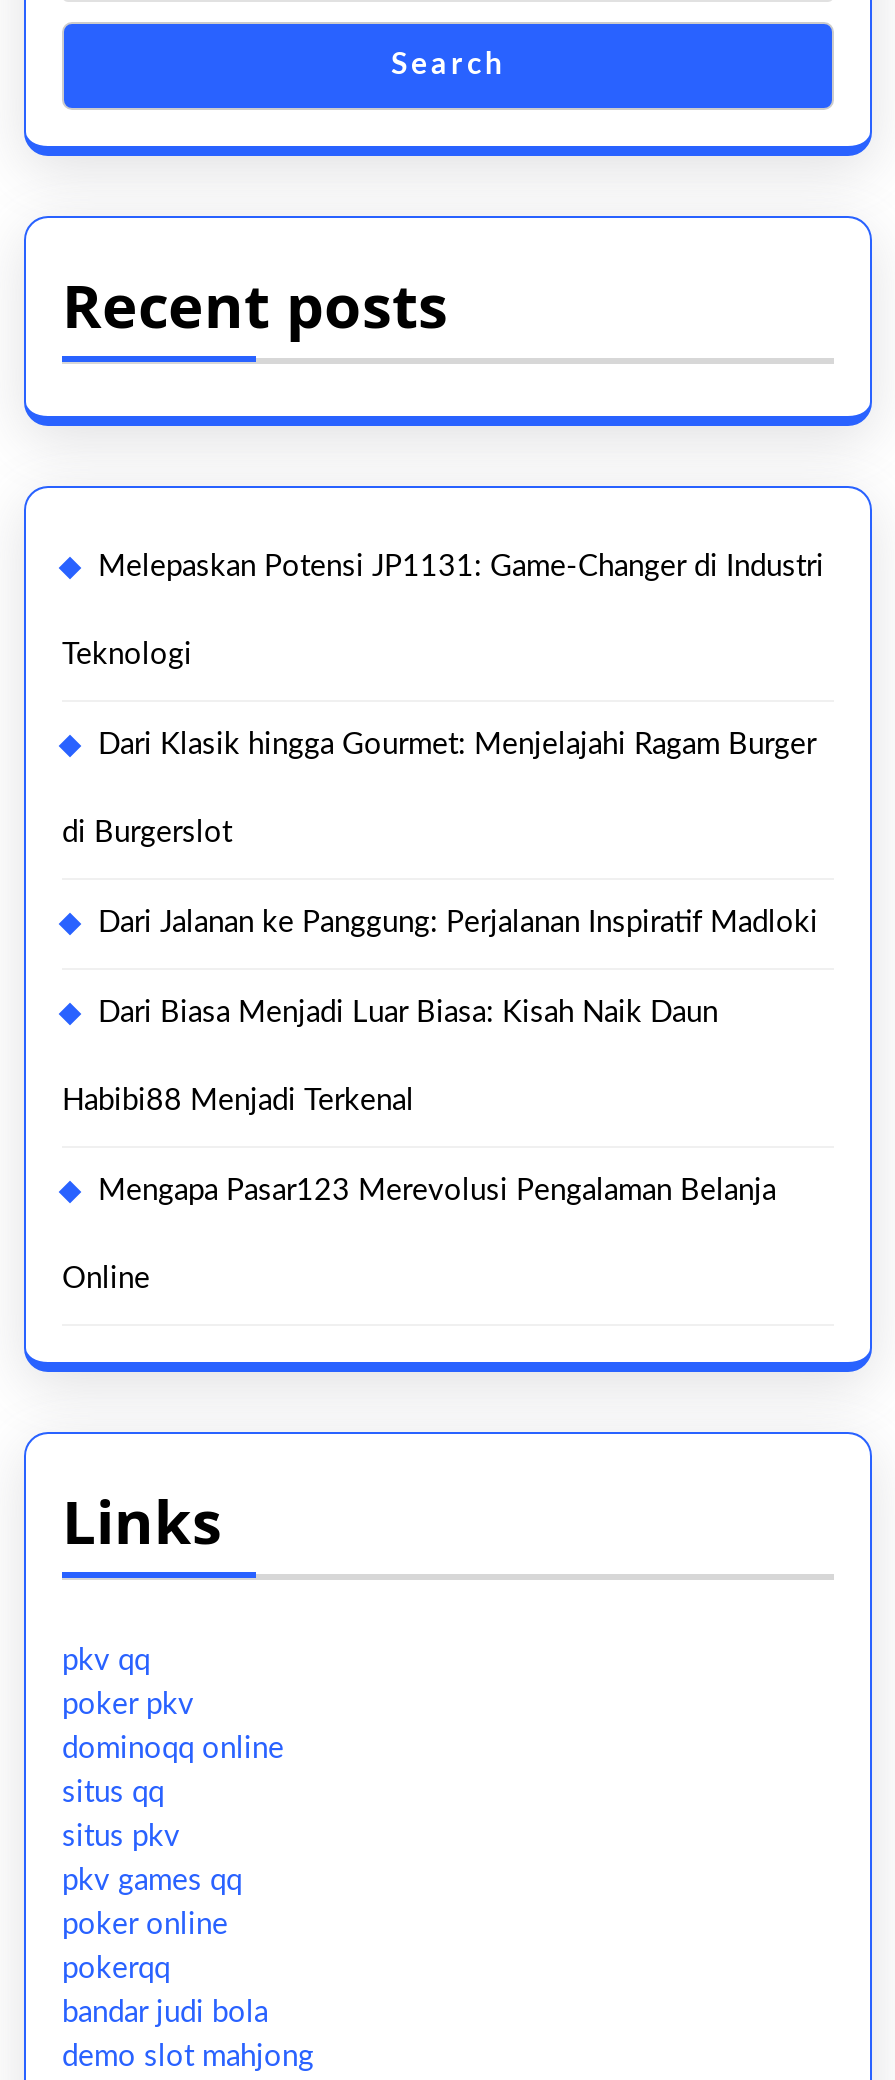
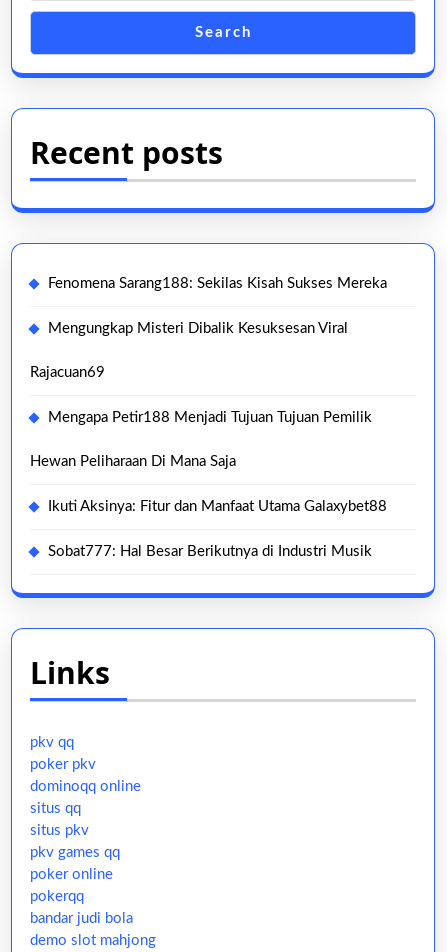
- Melepaskan Potensi JP1131: Game-Changer di Industri
- Teknologi
- Dari Klasik hingga Gourmet: Menjelajahi Ragam Burger
- di Burgerslot
- Dari Jalanan ke Panggung: Perjalanan Inspiratif Madloki
- Dari Biasa Menjadi Luar Biasa: Kisah Naik Daun
- Habibi88 Menjadi Terkenal
- Mengapa Pasar123 Merevolusi Pengalaman Belanja
- Online
+ Fenomena Sarang188: Sekilas Kisah Sukses Mereka
+ Mengungkap Misteri Dibalik Kesuksesan Viral
+ Rajacuan69
+ Mengapa Petir188 Menjadi Tujuan Tujuan Pemilik
+ Hewan Peliharaan Di Mana Saja
+ Ikuti Aksinya: Fitur dan Manfaat Utama Galaxybet88
+ Sobat777: Hal Besar Berikutnya di Industri Musik
